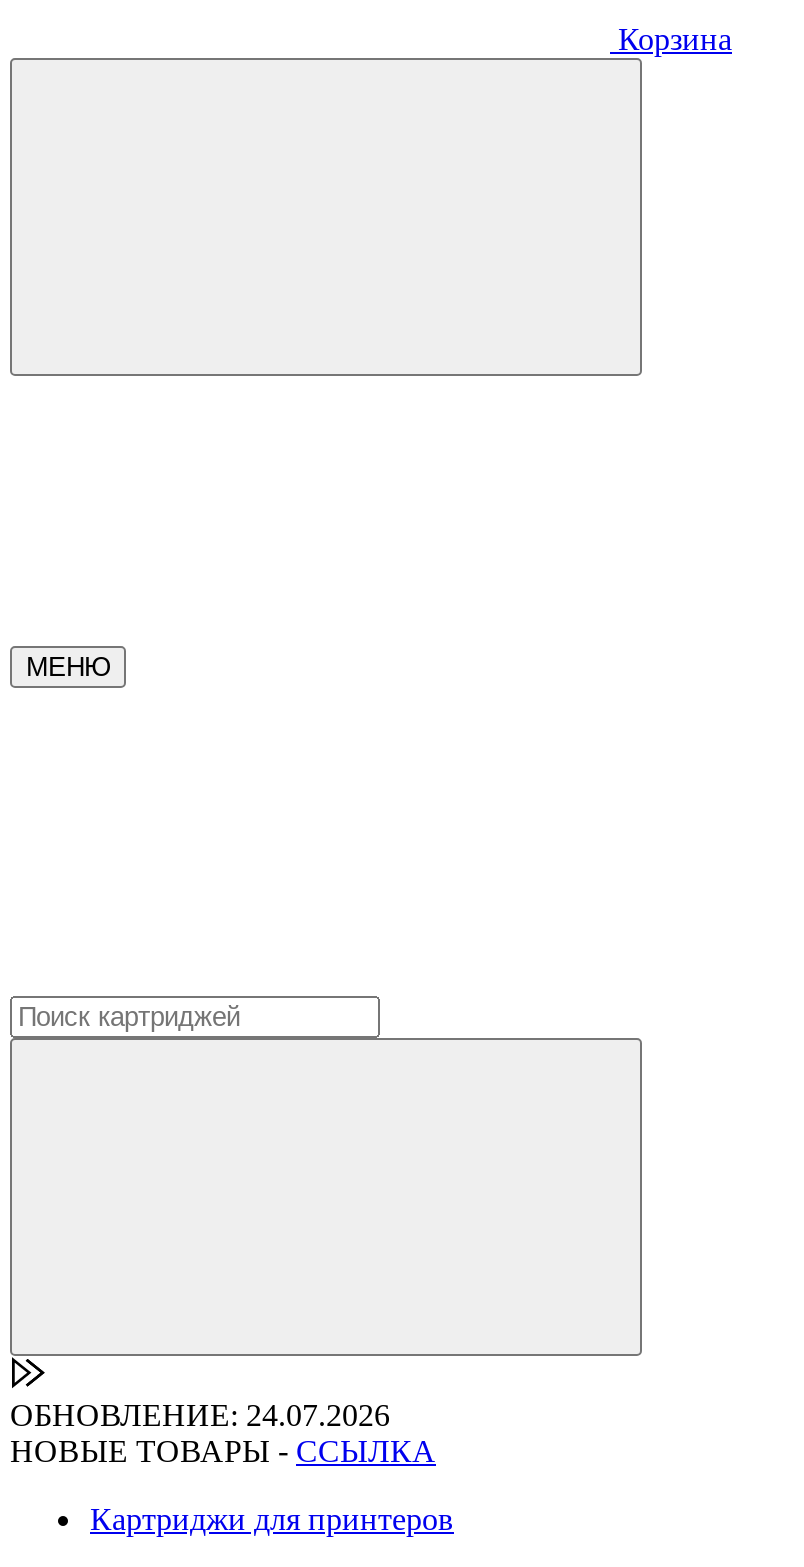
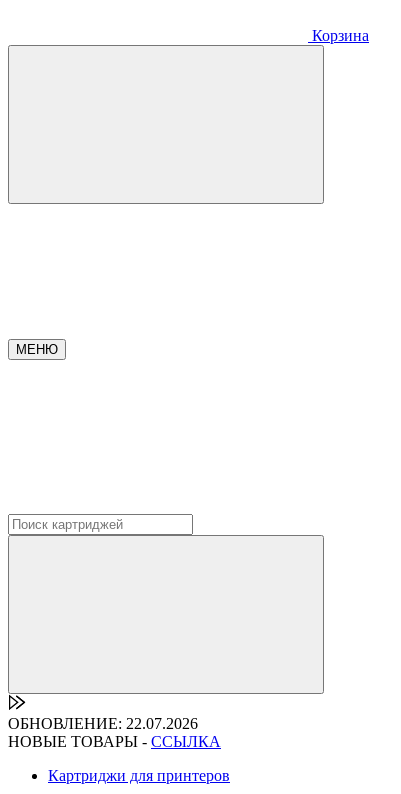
- ОБНОВЛЕНИЕ: 24.07.2026
+ ОБНОВЛЕНИЕ: 22.07.2026
